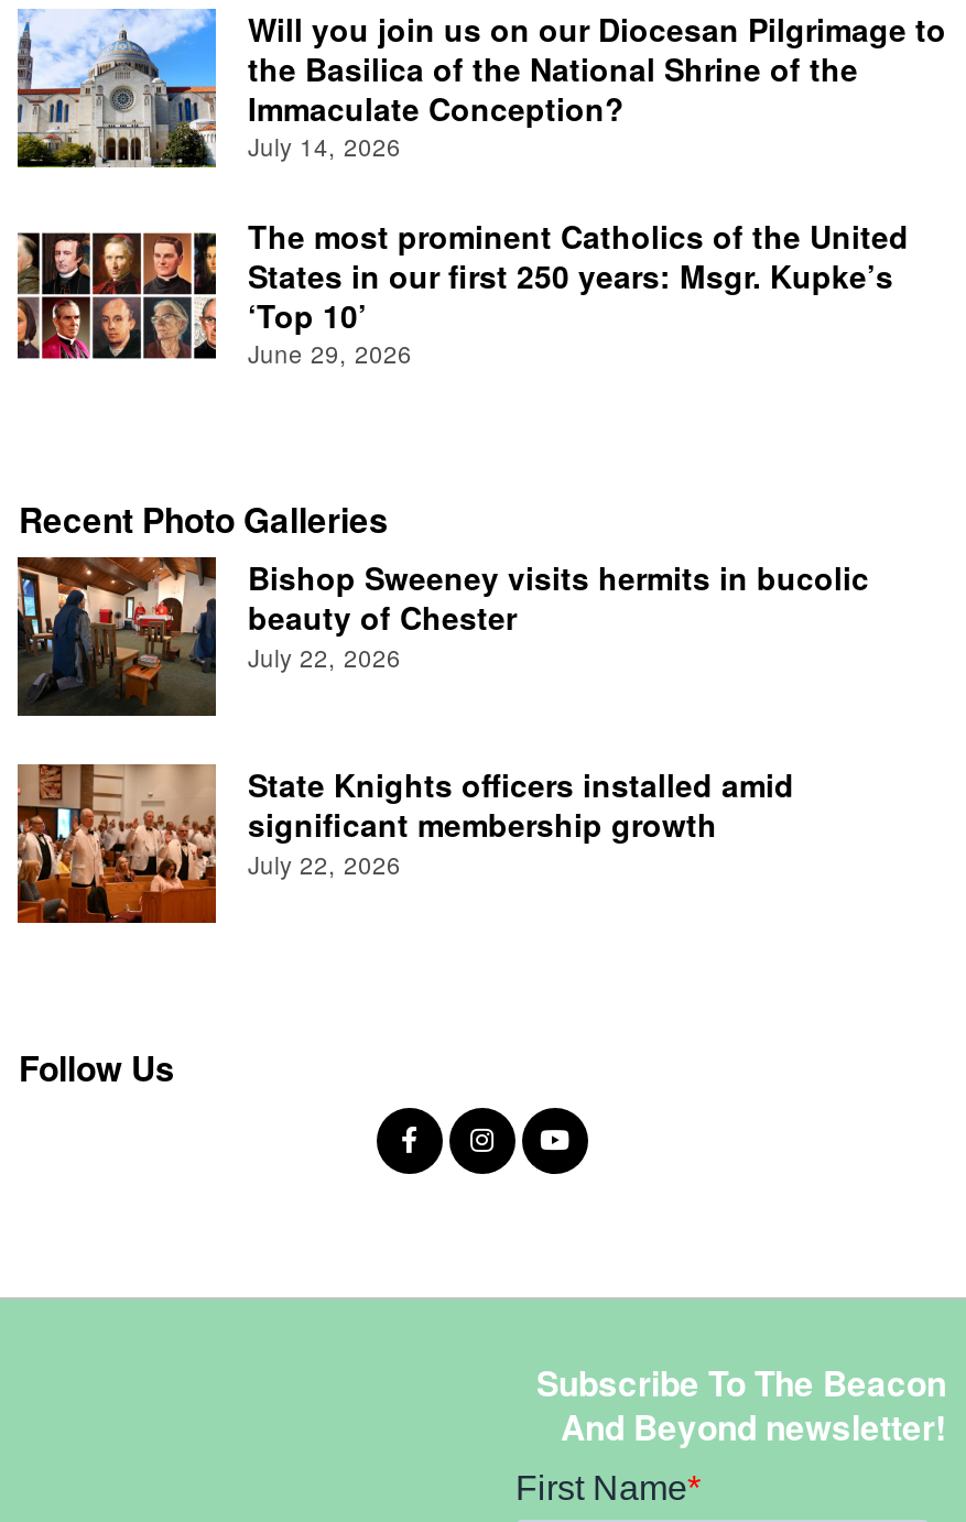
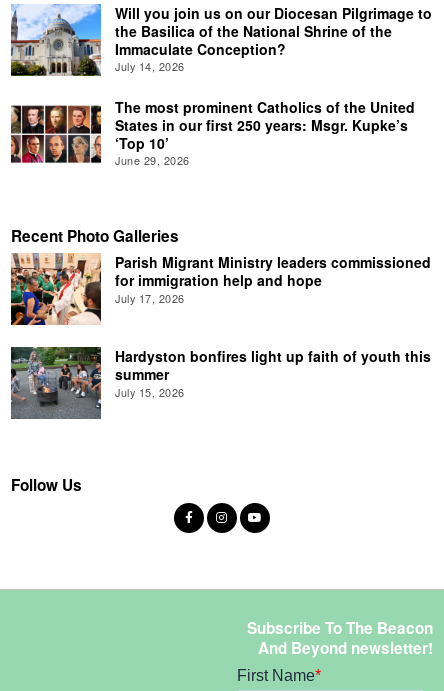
- [image]
- Bishop Sweeney visits hermits in bucolic
- beauty of Chester
- July 22, 2026
+ [image]
+ Parish Migrant Ministry leaders commissioned
+ for immigration help and hope
+ July 17, 2026

- [image]
- State Knights officers installed amid
- significant membership growth
- July 22, 2026
+ [image]
+ Hardyston bonfires light up faith of youth this
+ summer
+ July 15, 2026
